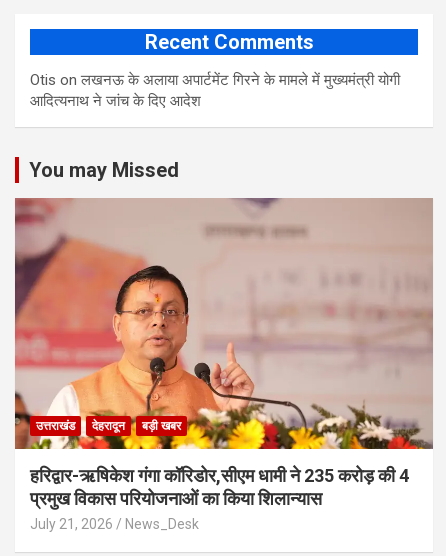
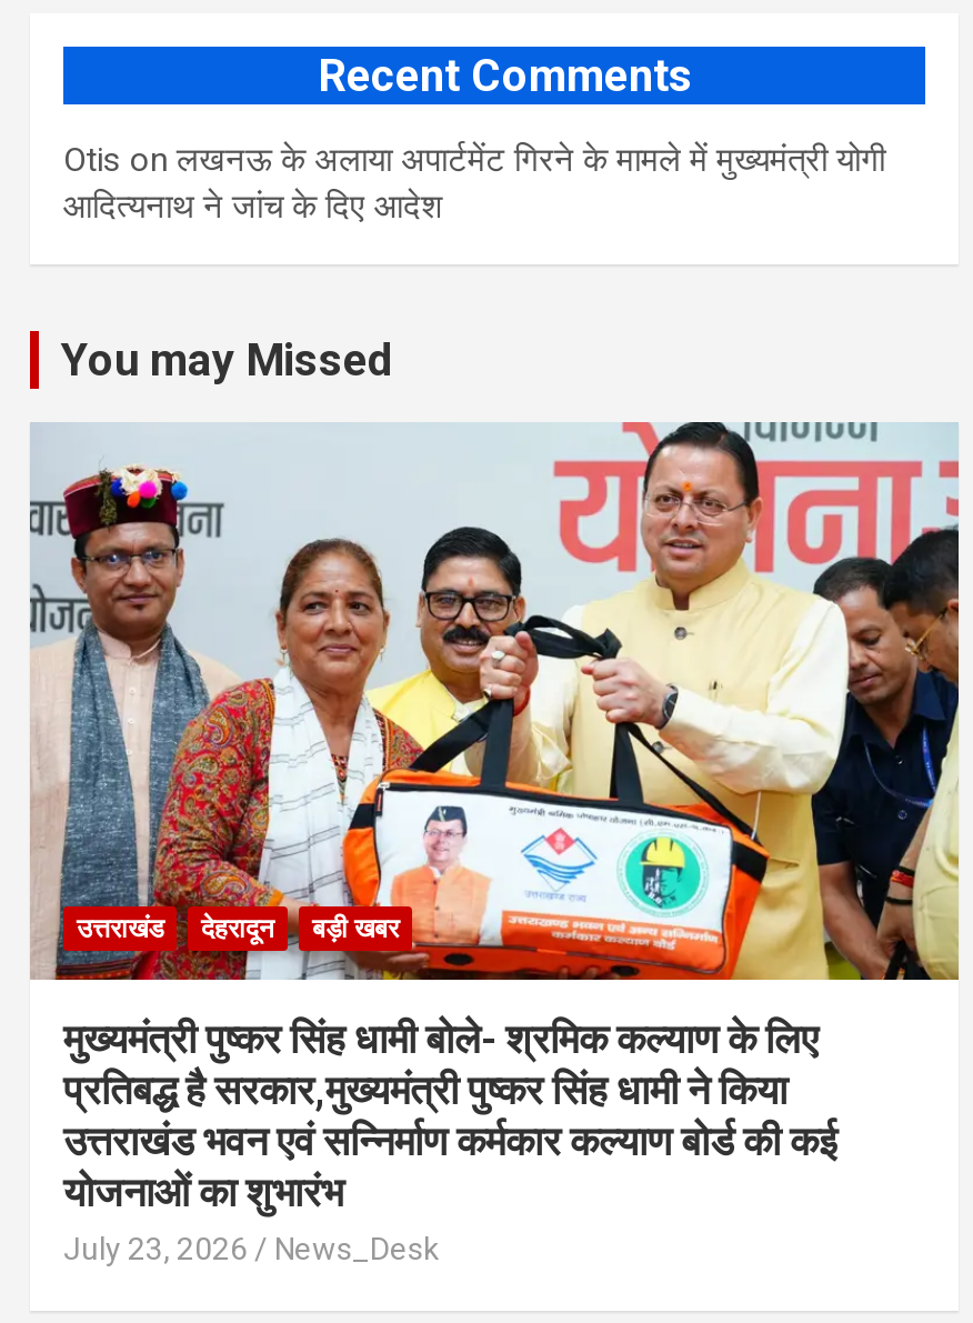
- [image]
- हरिद्वार-ऋषिकेश गंगा कॉरिडोर,सीएम धामी ने 235 करोड़ की 4
- प्रमुख विकास परियोजनाओं का किया शिलान्यास
- July 21, 2026
+ [image]
+ मुख्यमंत्री पुष्कर सिंह धामी बोले- श्रमिक कल्याण के लिए
+ प्रतिबद्ध है सरकार,मुख्यमंत्री पुष्कर सिंह धामी ने किया
+ उत्तराखंड भवन एवं सन्निर्माण कर्मकार कल्याण बोर्ड की कई
+ योजनाओं का शुभारंभ
+ July 23, 2026
